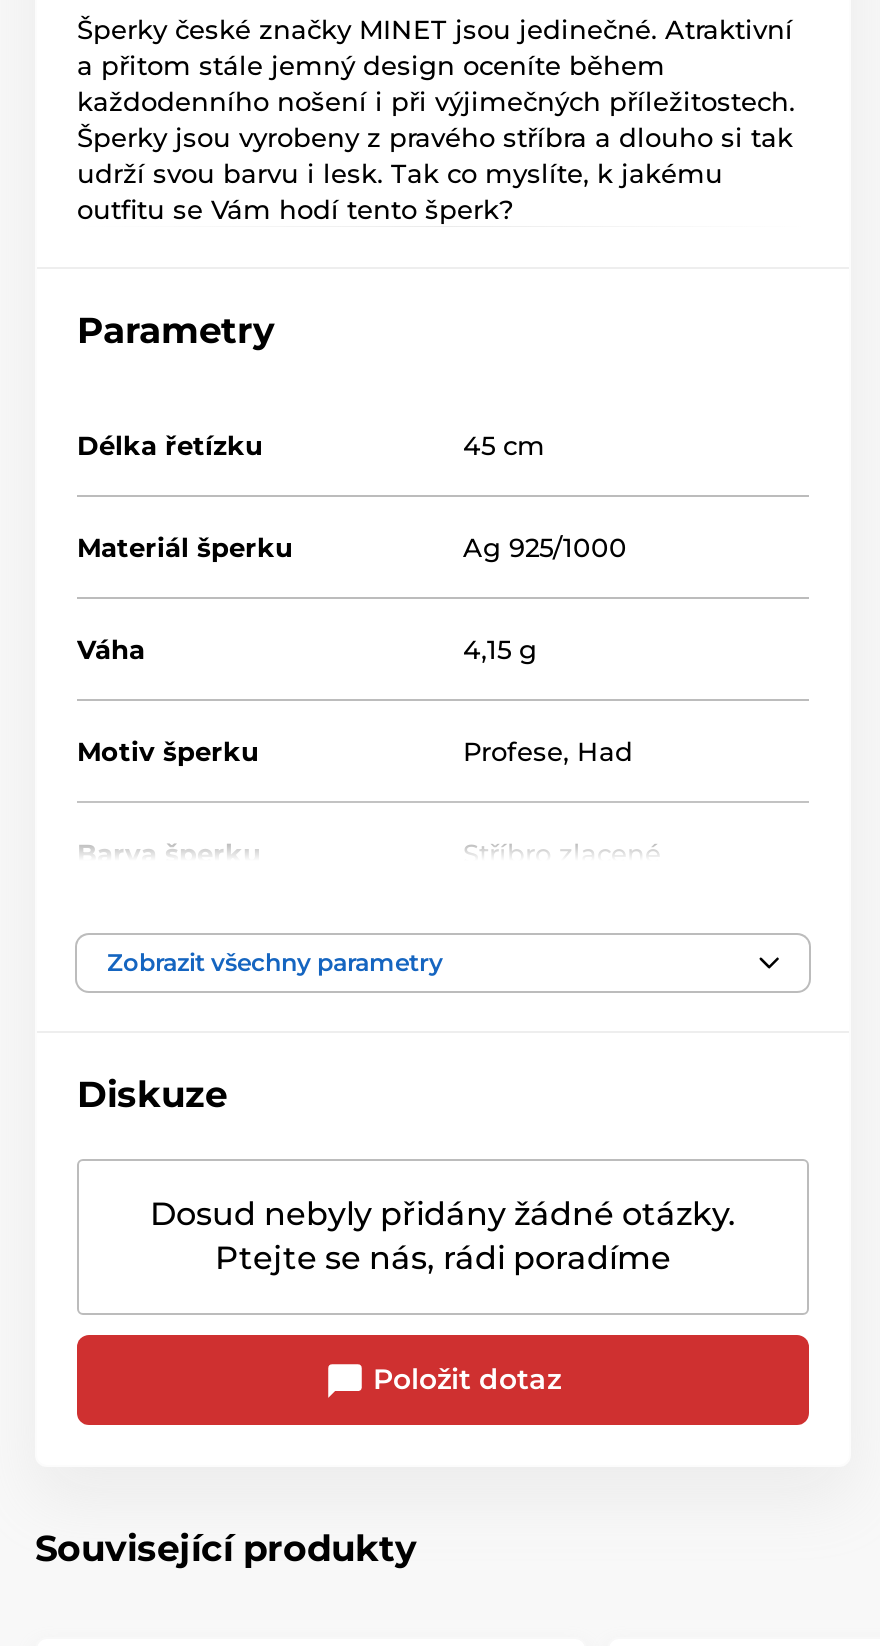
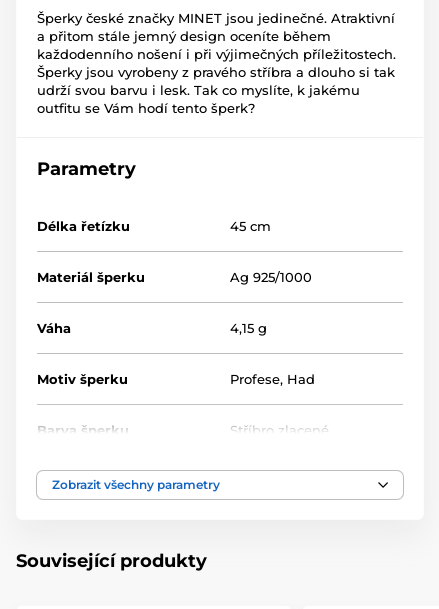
- Diskuze
- Dosud nebyly přidány žádné otázky.
- Ptejte se nás, rádi poradíme
- Položit dotaz
